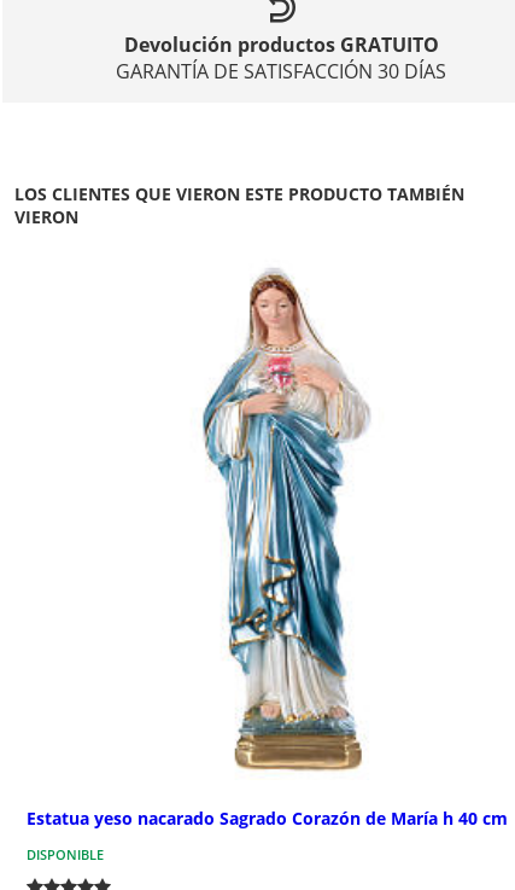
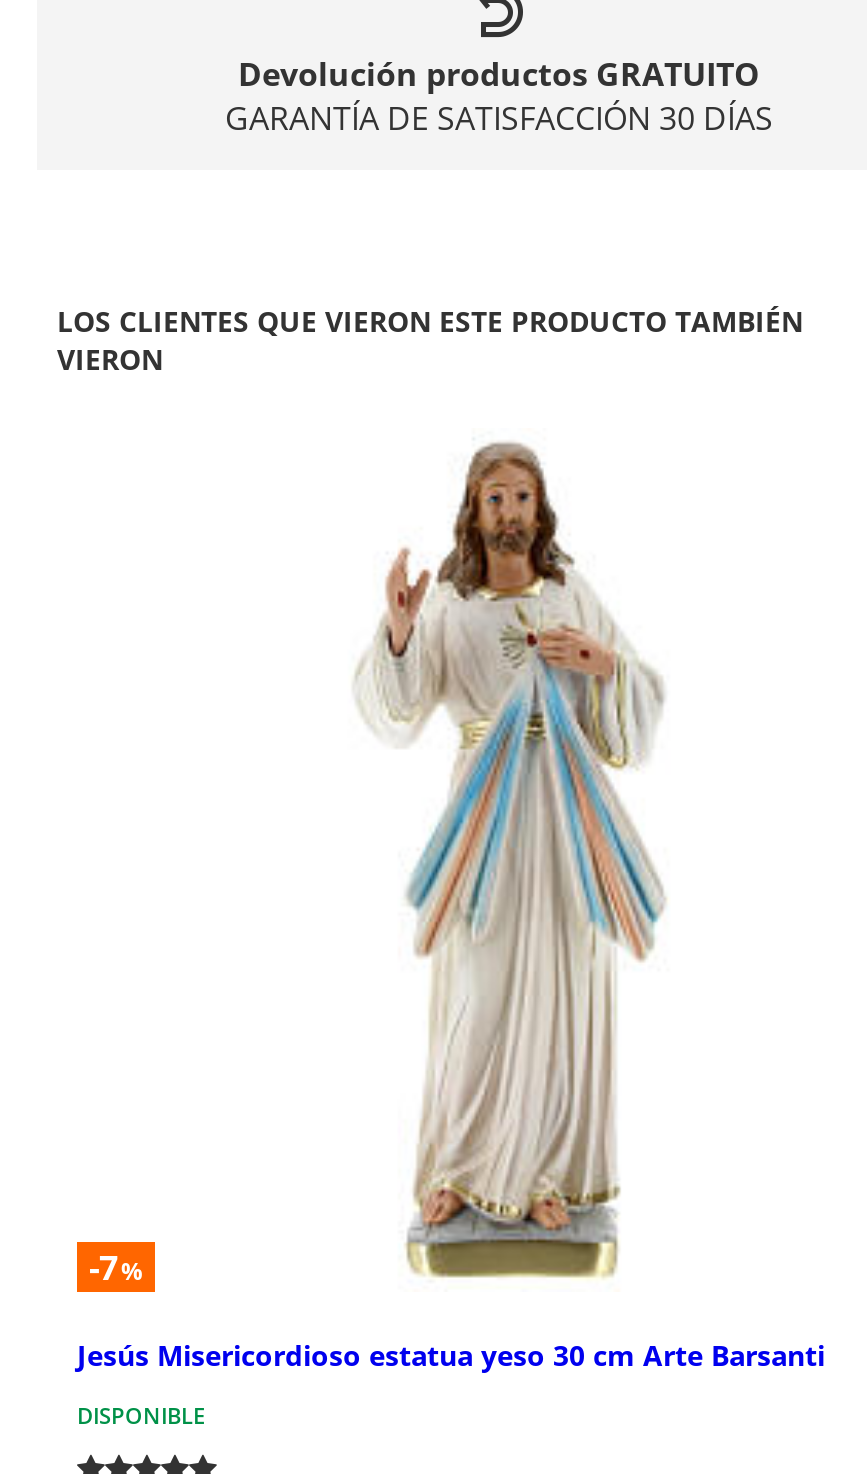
- [image]
- Estatua yeso nacarado Sagrado Corazón de María h 40 cm
+ [image]
+ -7%
+ Jesús Misericordioso estatua yeso 30 cm Arte Barsanti
